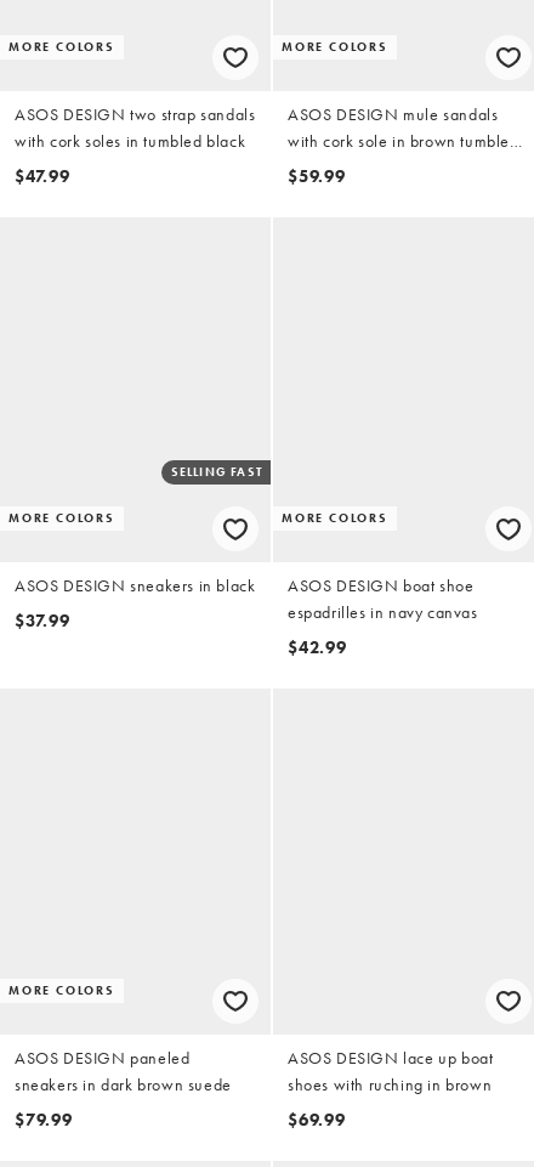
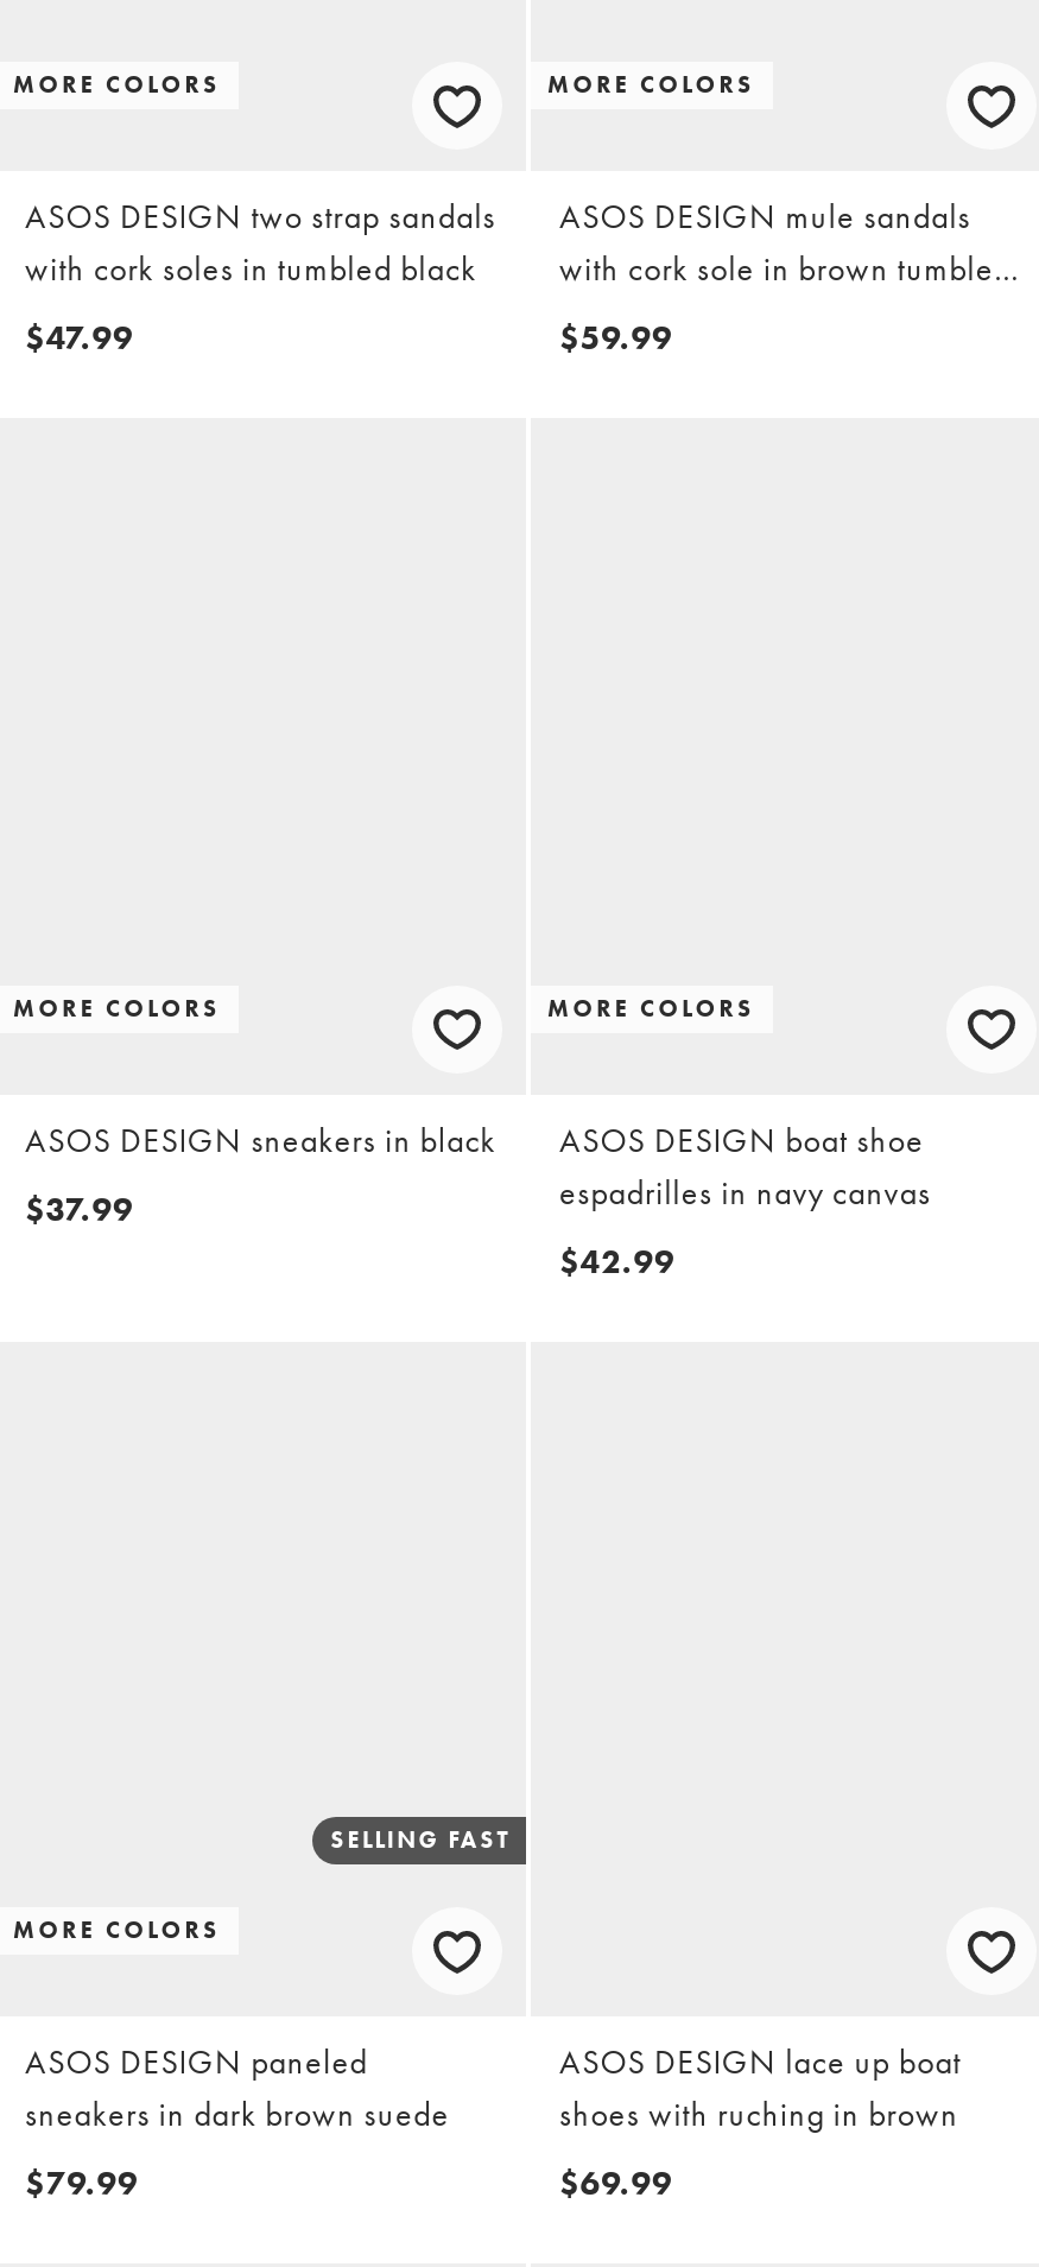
moved down: SELLING FAST
